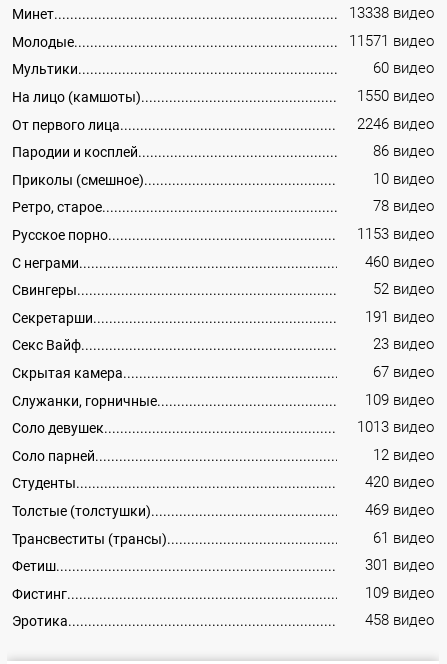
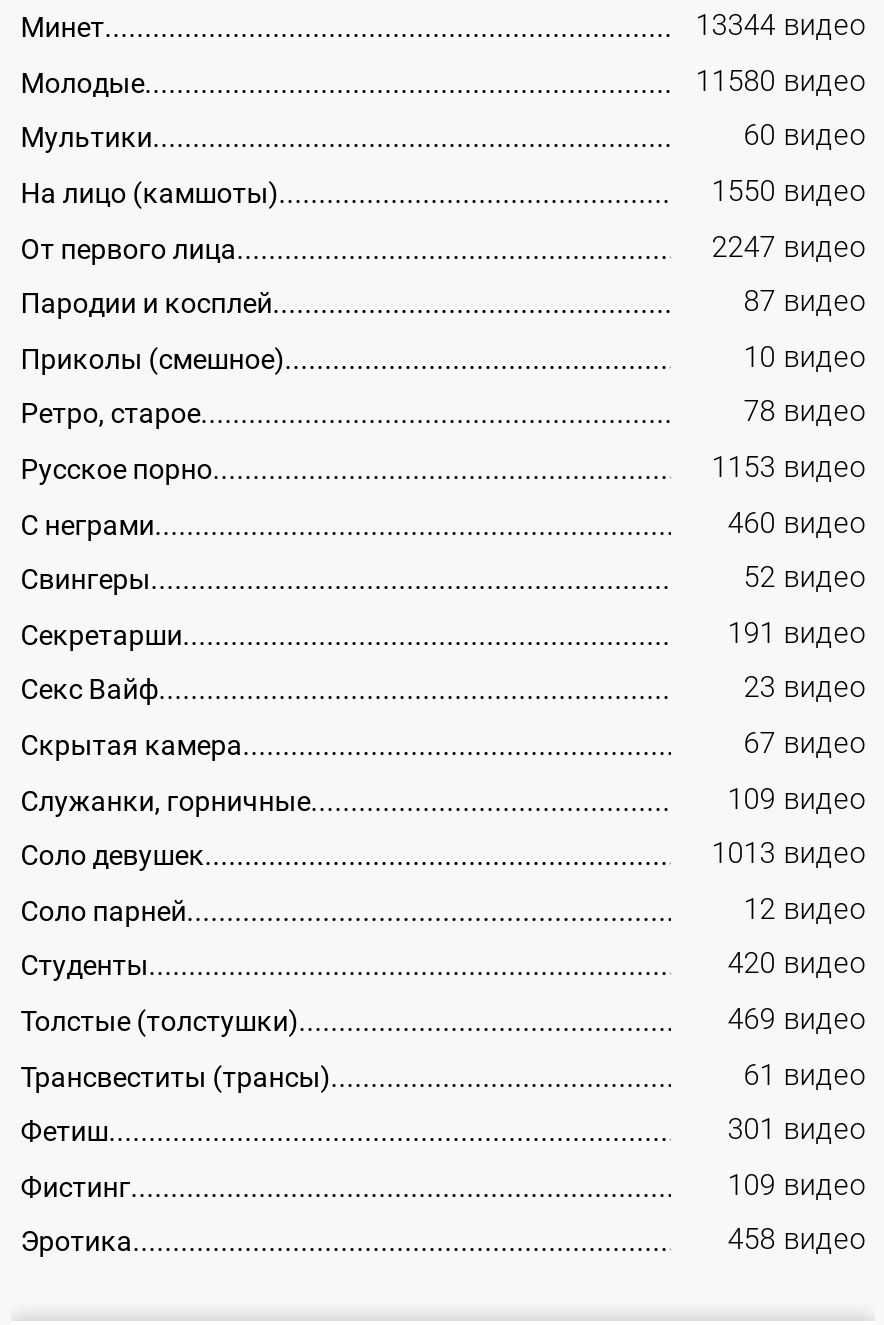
- 13338 видео
+ 13344 видео

- 11571 видео
+ 11580 видео

- 2246 видео
+ 2247 видео

- 86 видео
+ 87 видео
